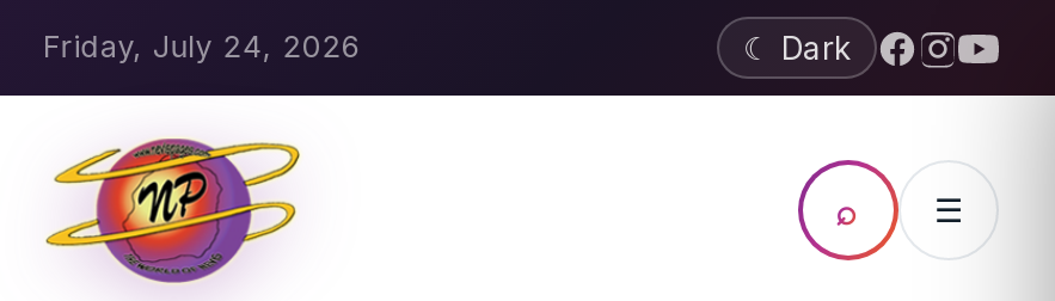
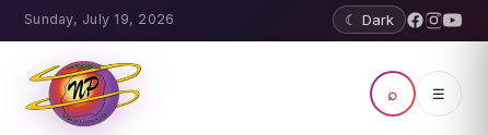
- Friday, July 24, 2026
+ Sunday, July 19, 2026
